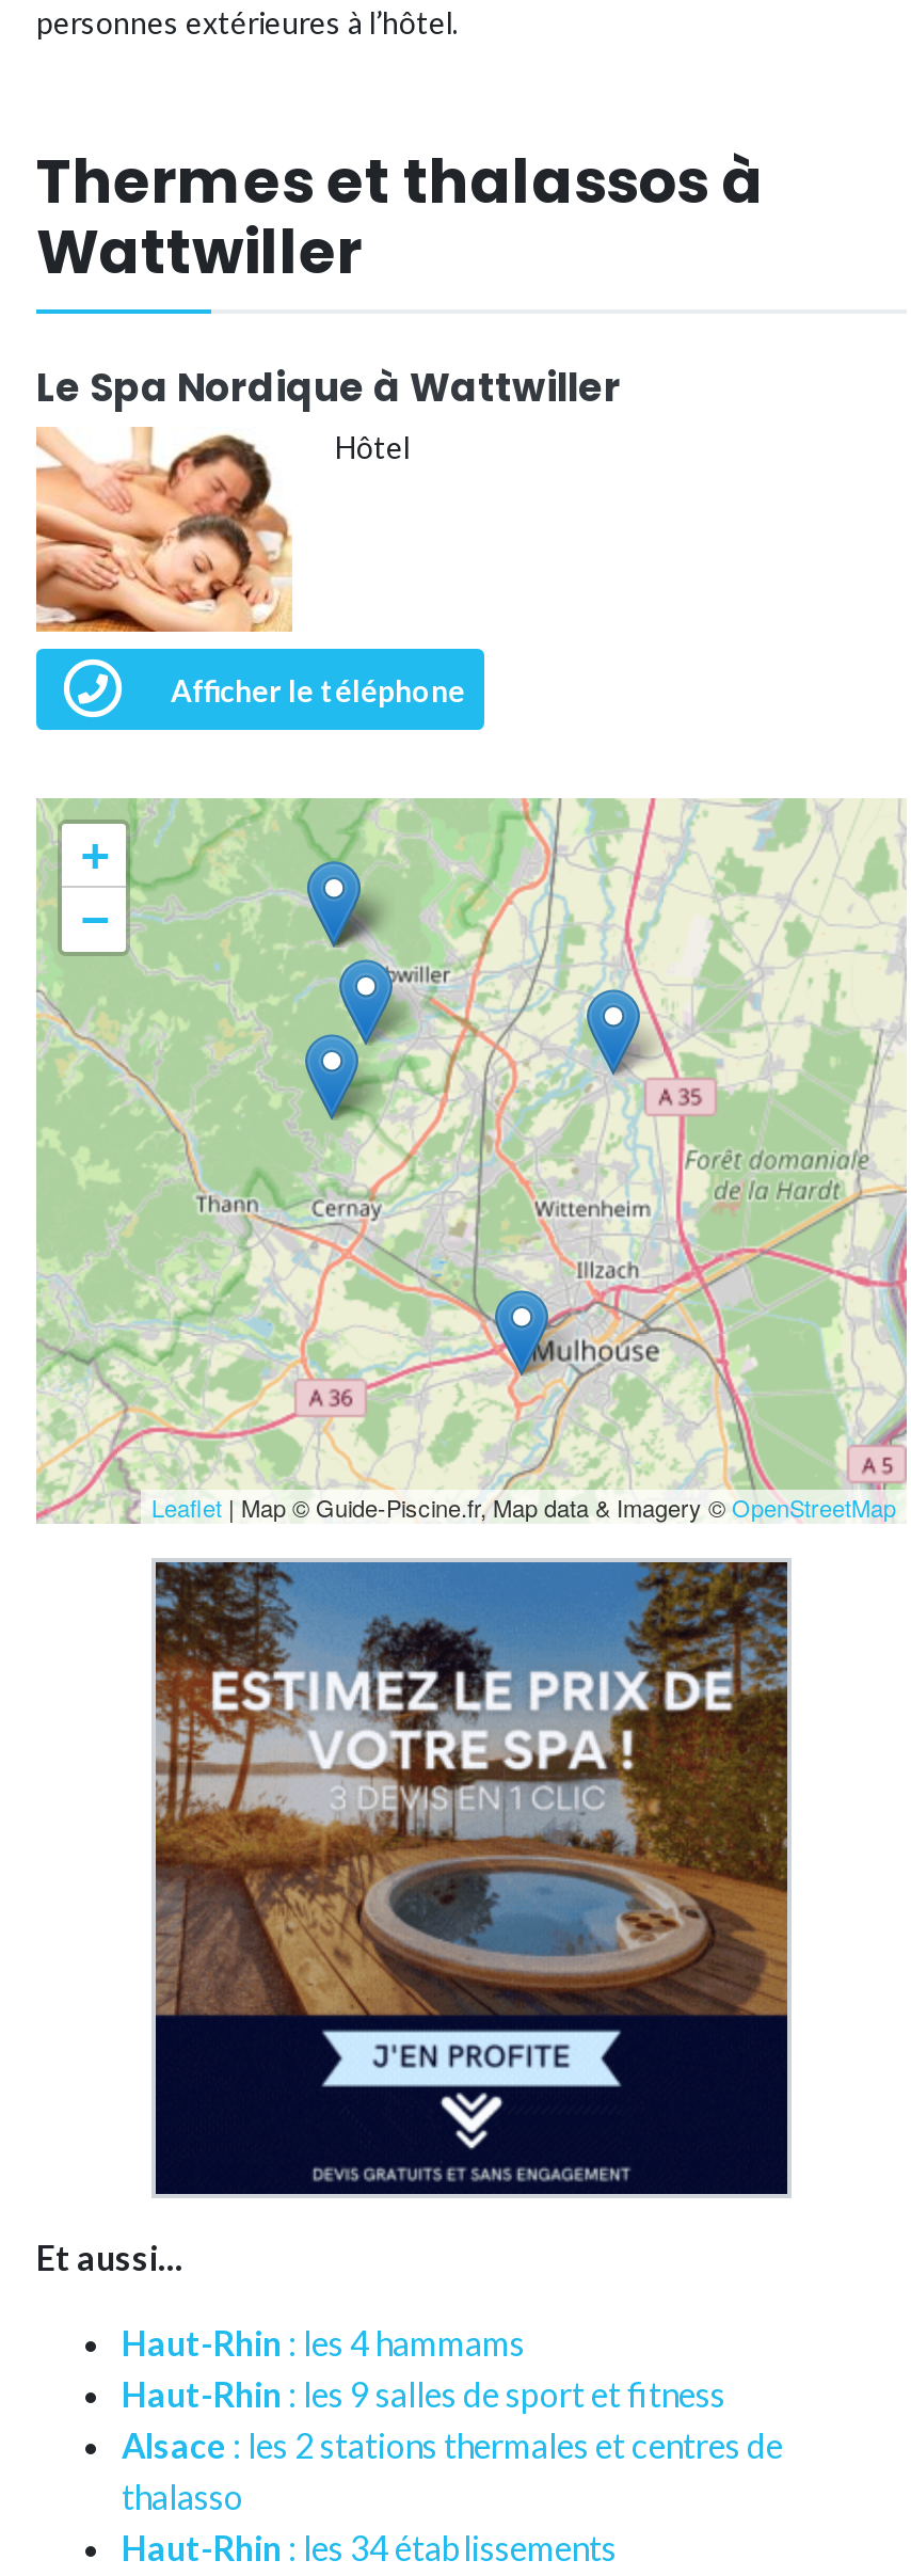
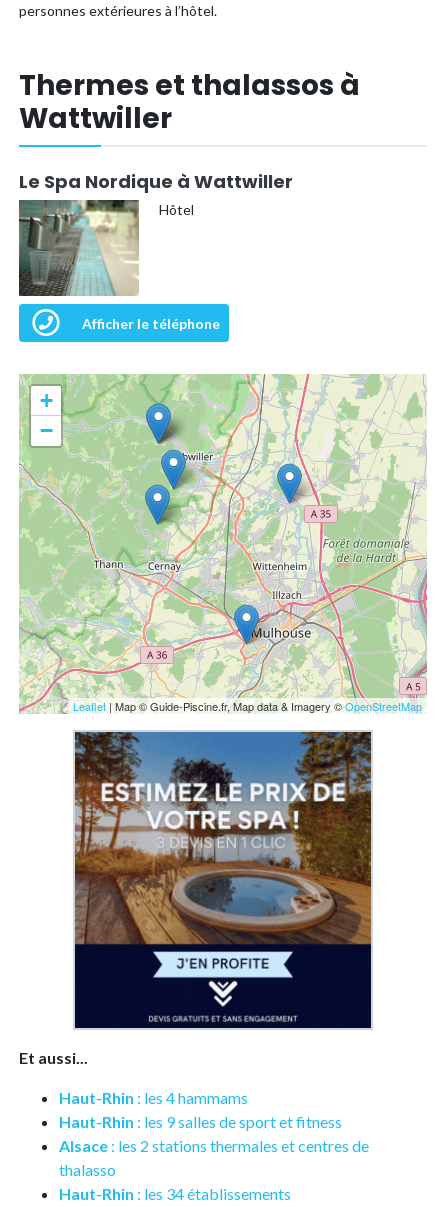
- [image]
+ [image]
